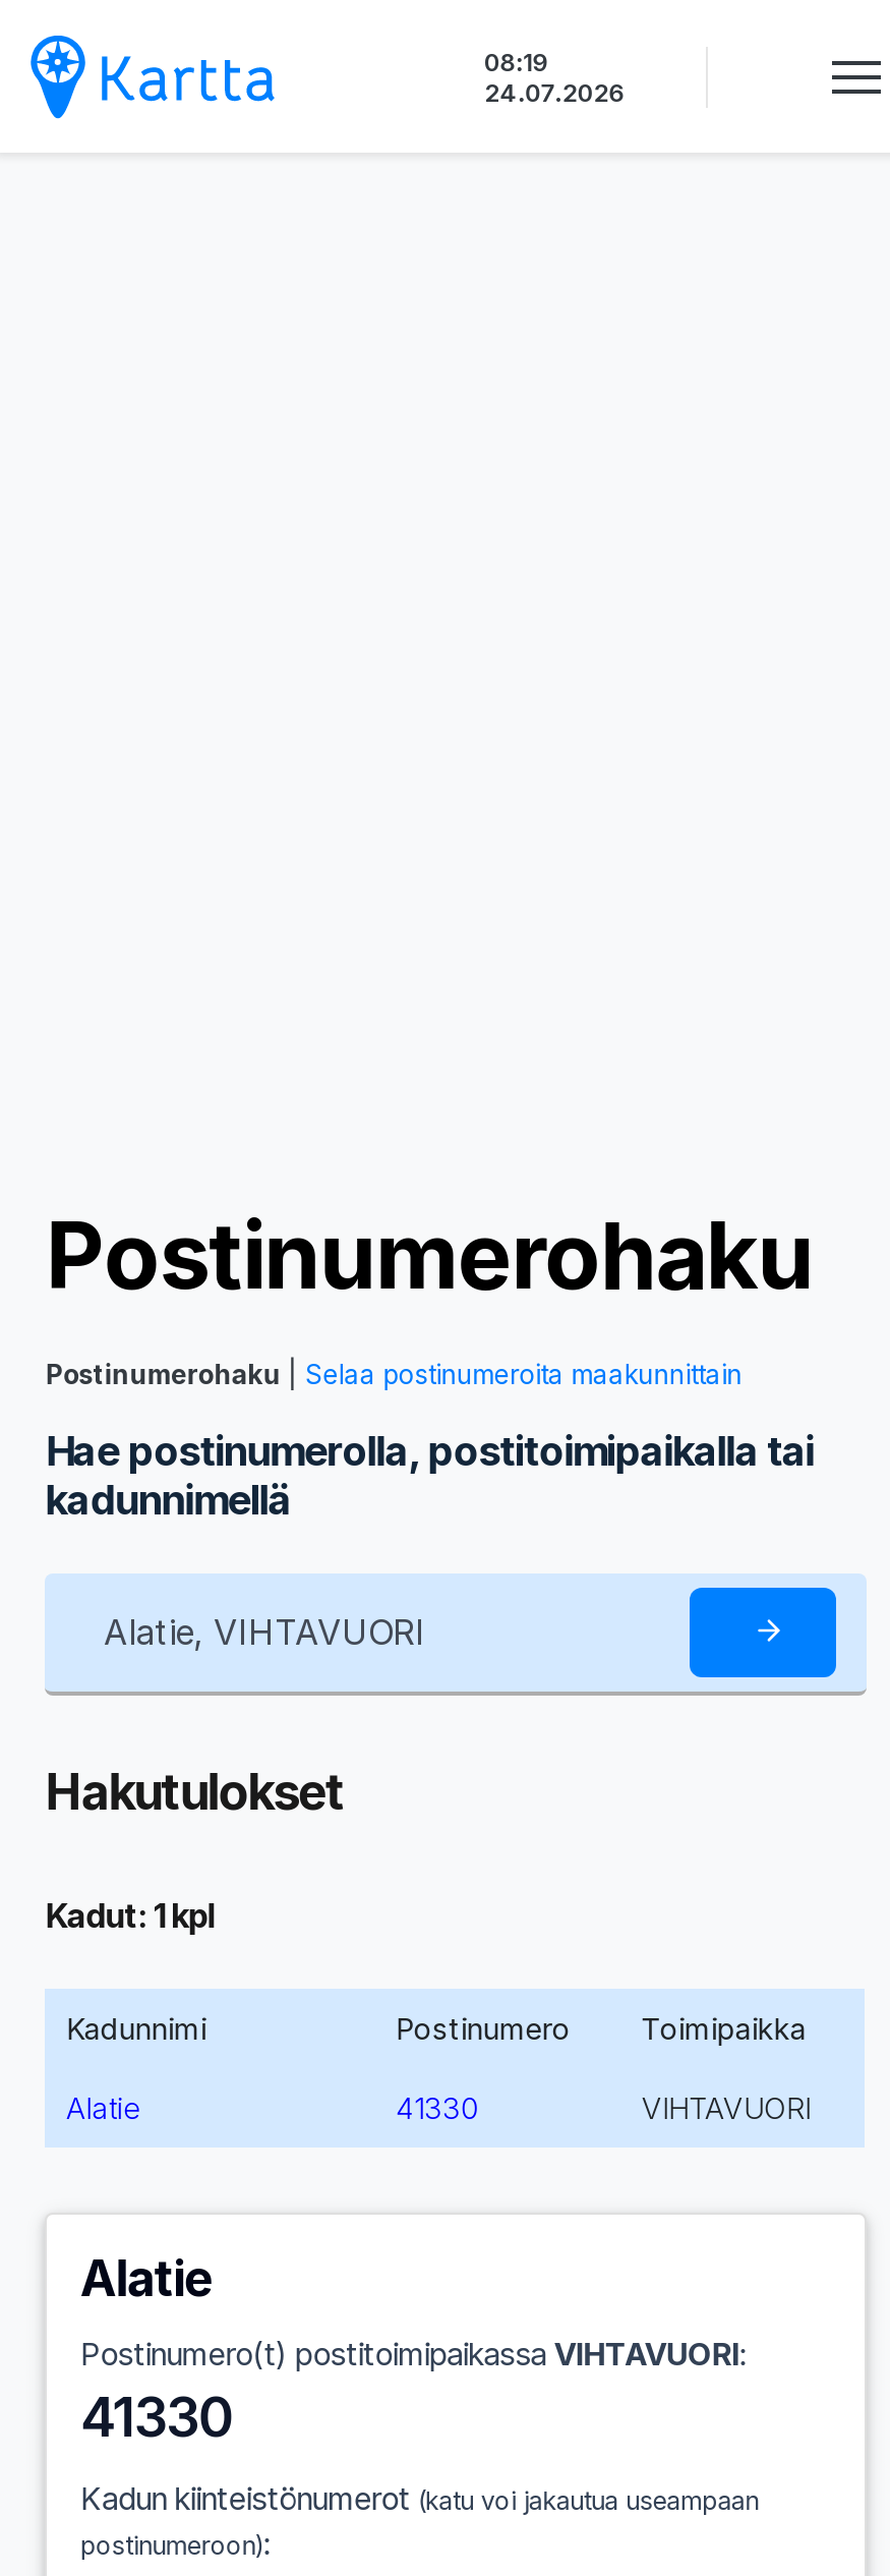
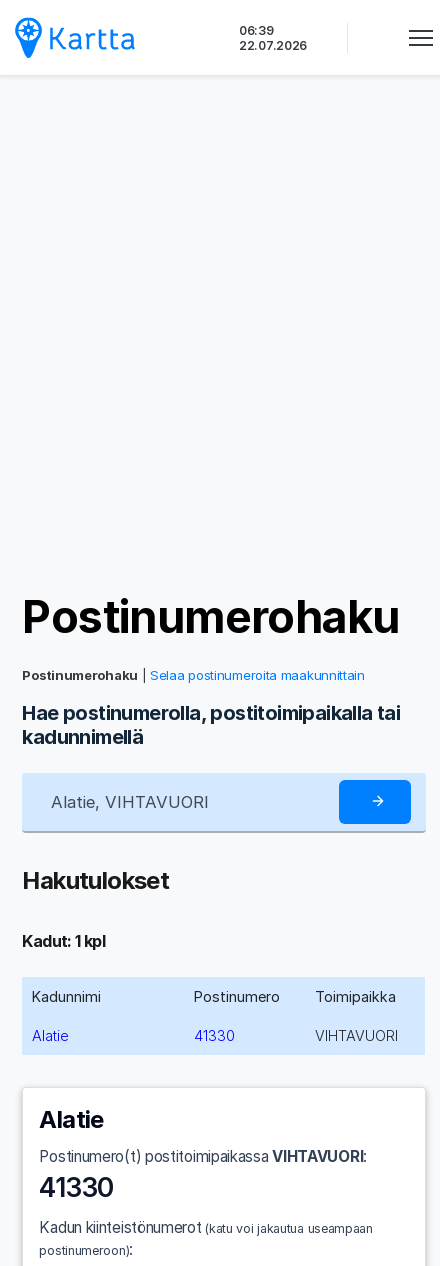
- 08:19
+ 06:39

- 24.07.2026
+ 22.07.2026
